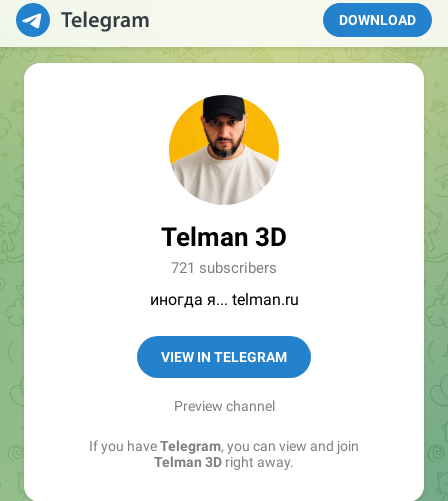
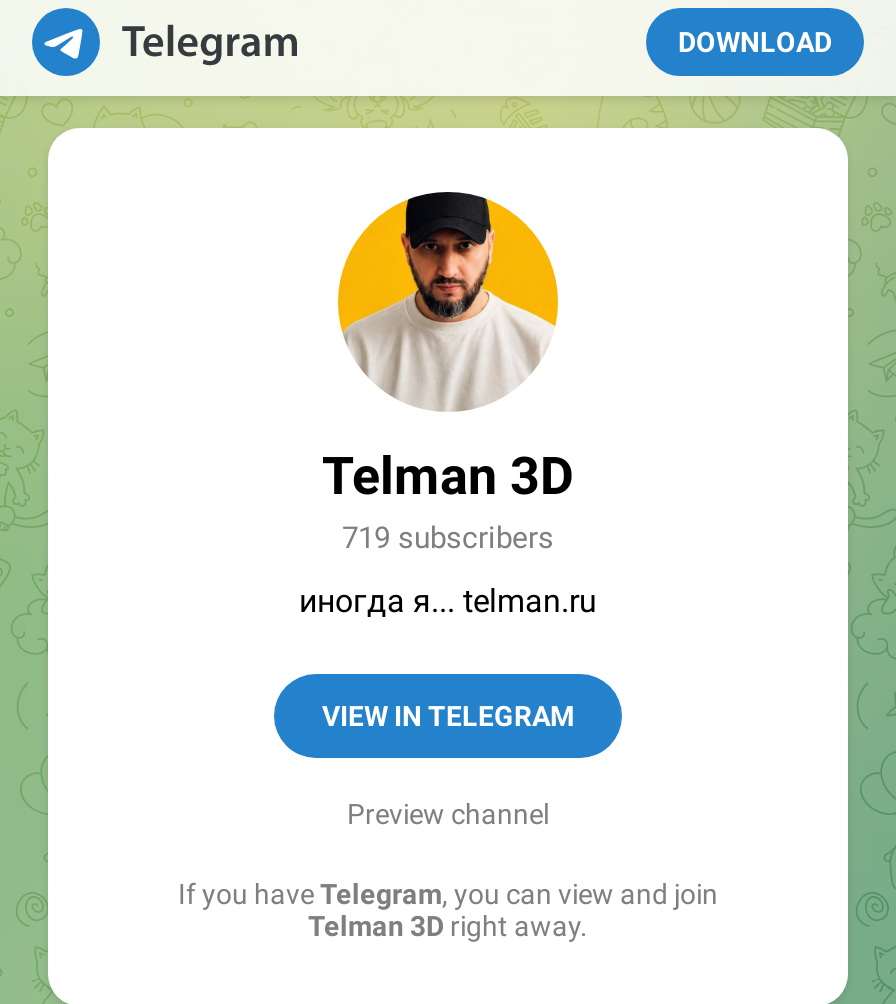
- 721 subscribers
+ 719 subscribers
